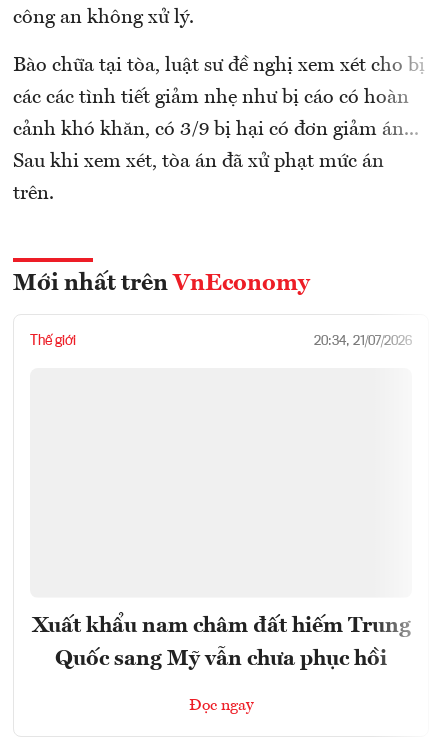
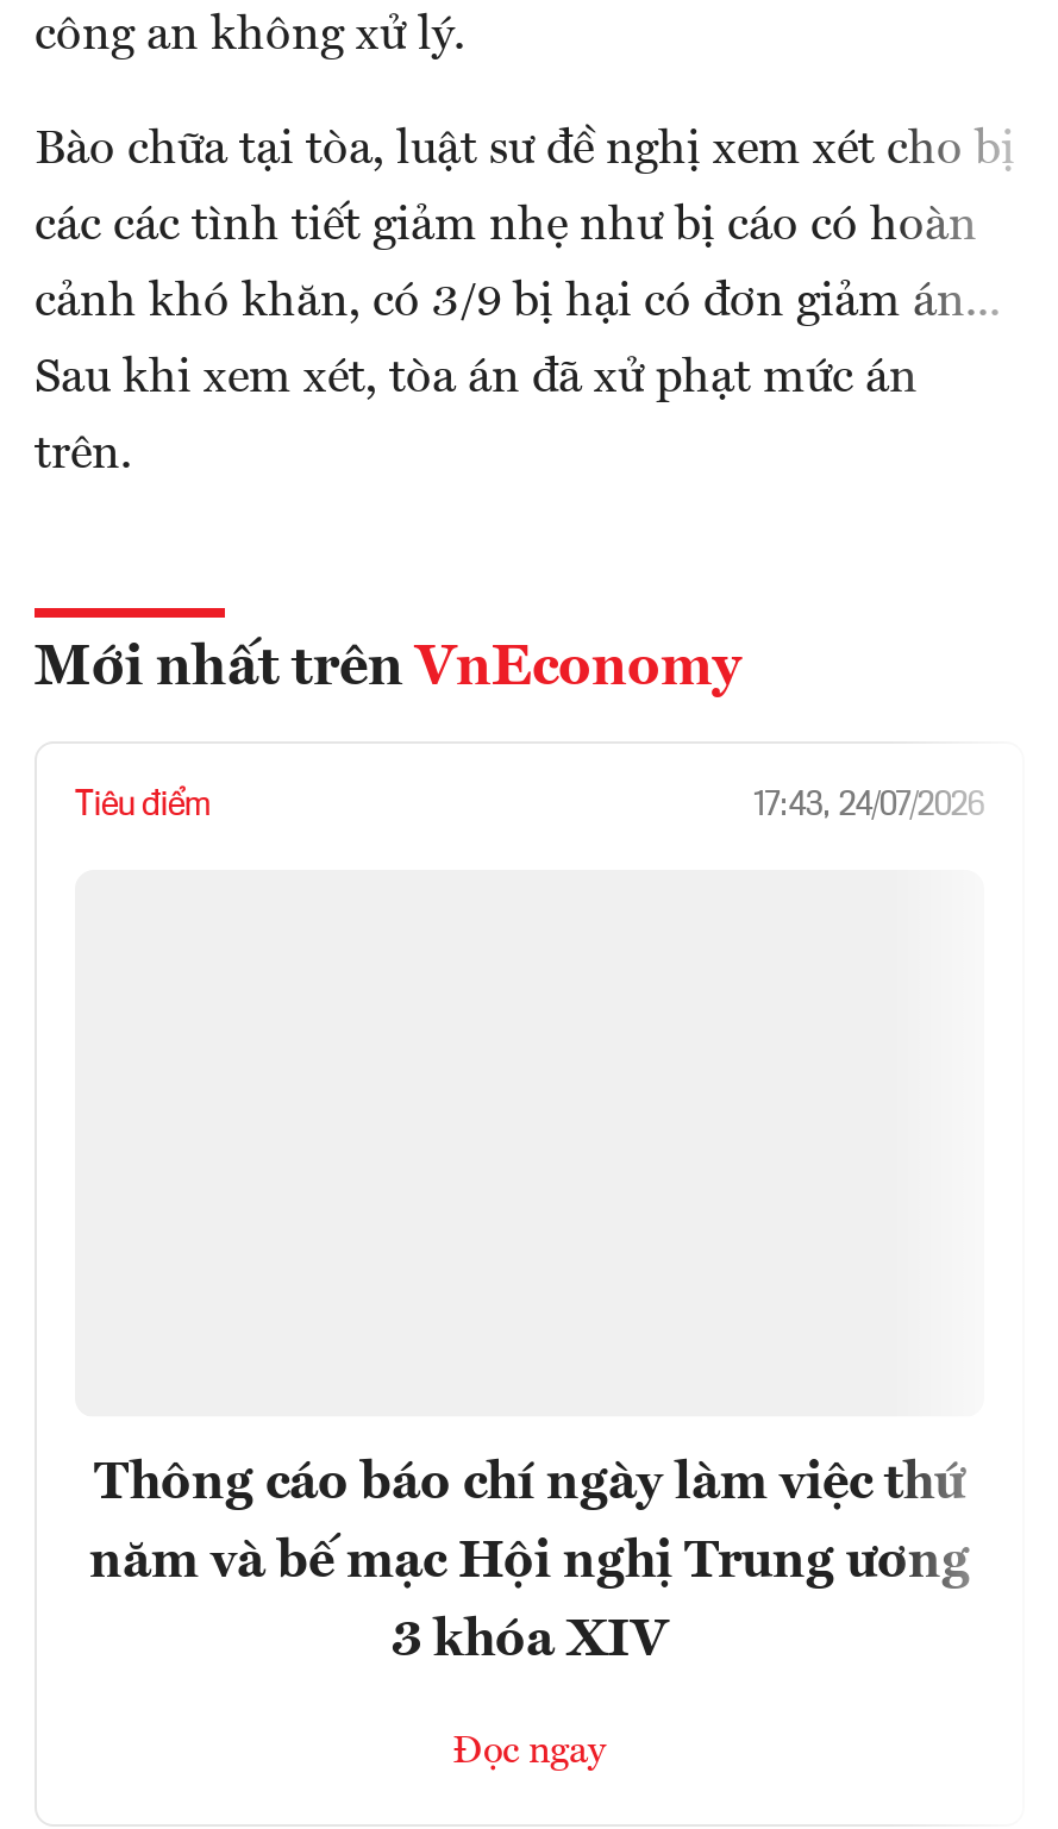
- Thế giới
- 20:34, 21/07/2026
+ Tiêu điểm
+ 17:43, 24/07/2026

- Xuất khẩu nam châm đất hiếm Trung
- Quốc sang Mỹ vẫn chưa phục hồi
+ Thông cáo báo chí ngày làm việc thứ
+ năm và bế mạc Hội nghị Trung ương
+ 3 khóa XIV
